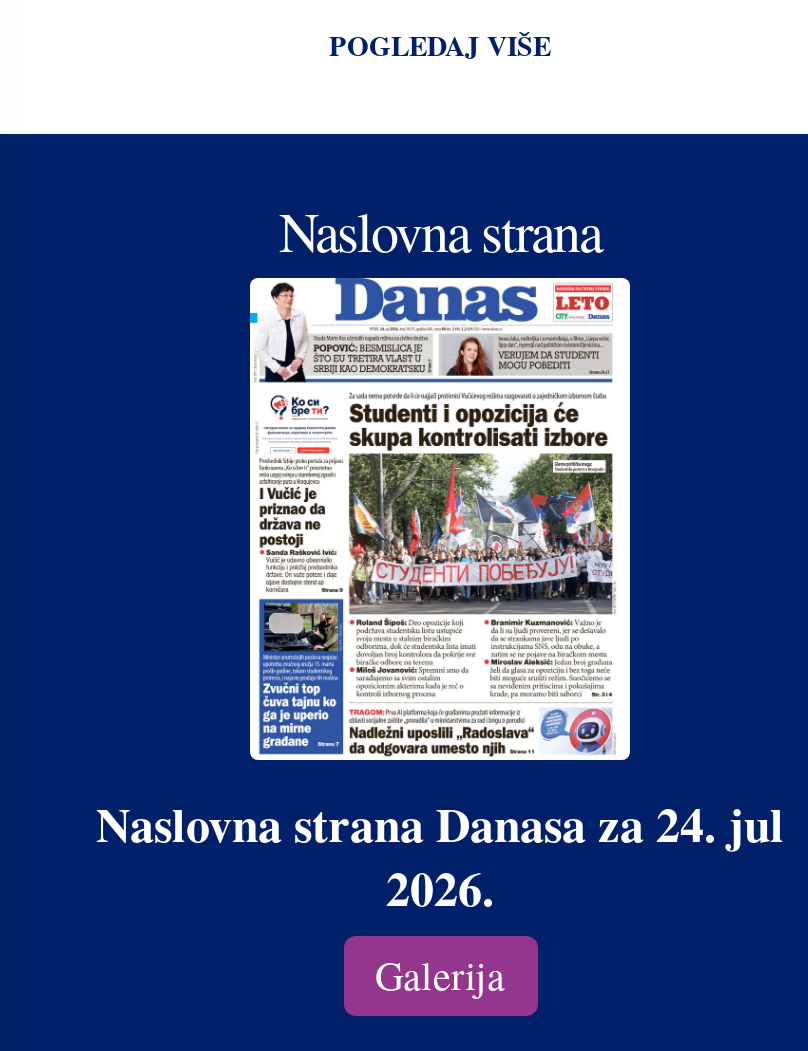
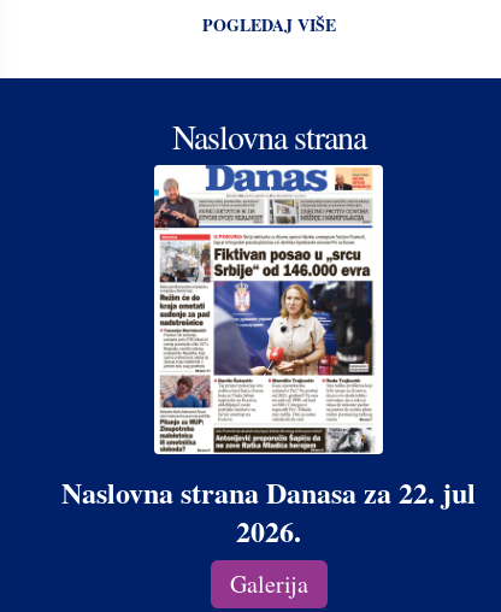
- [image]
- Naslovna strana Danasa za 24. jul
+ [image]
+ Naslovna strana Danasa za 22. jul
